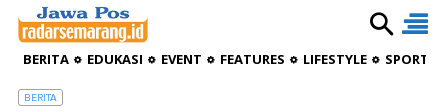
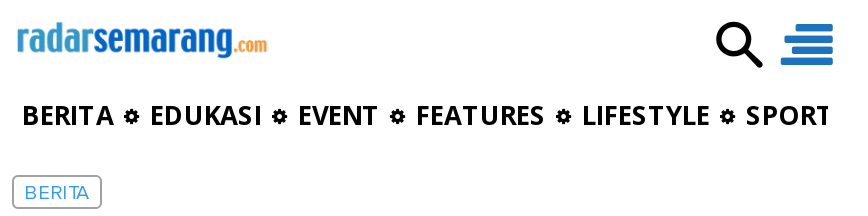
- [image]
+ [image]
